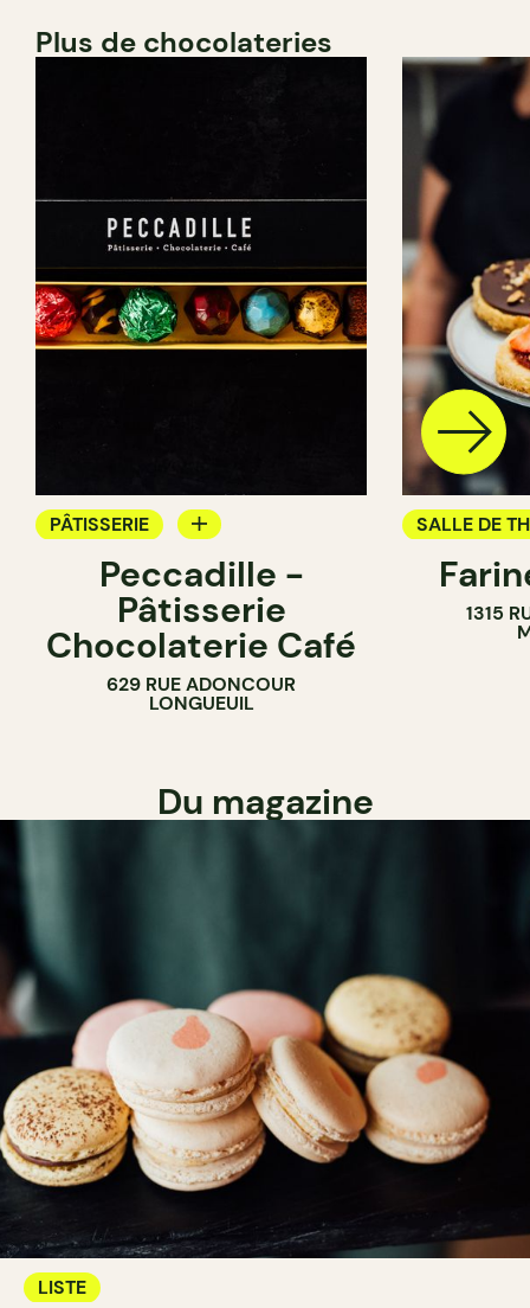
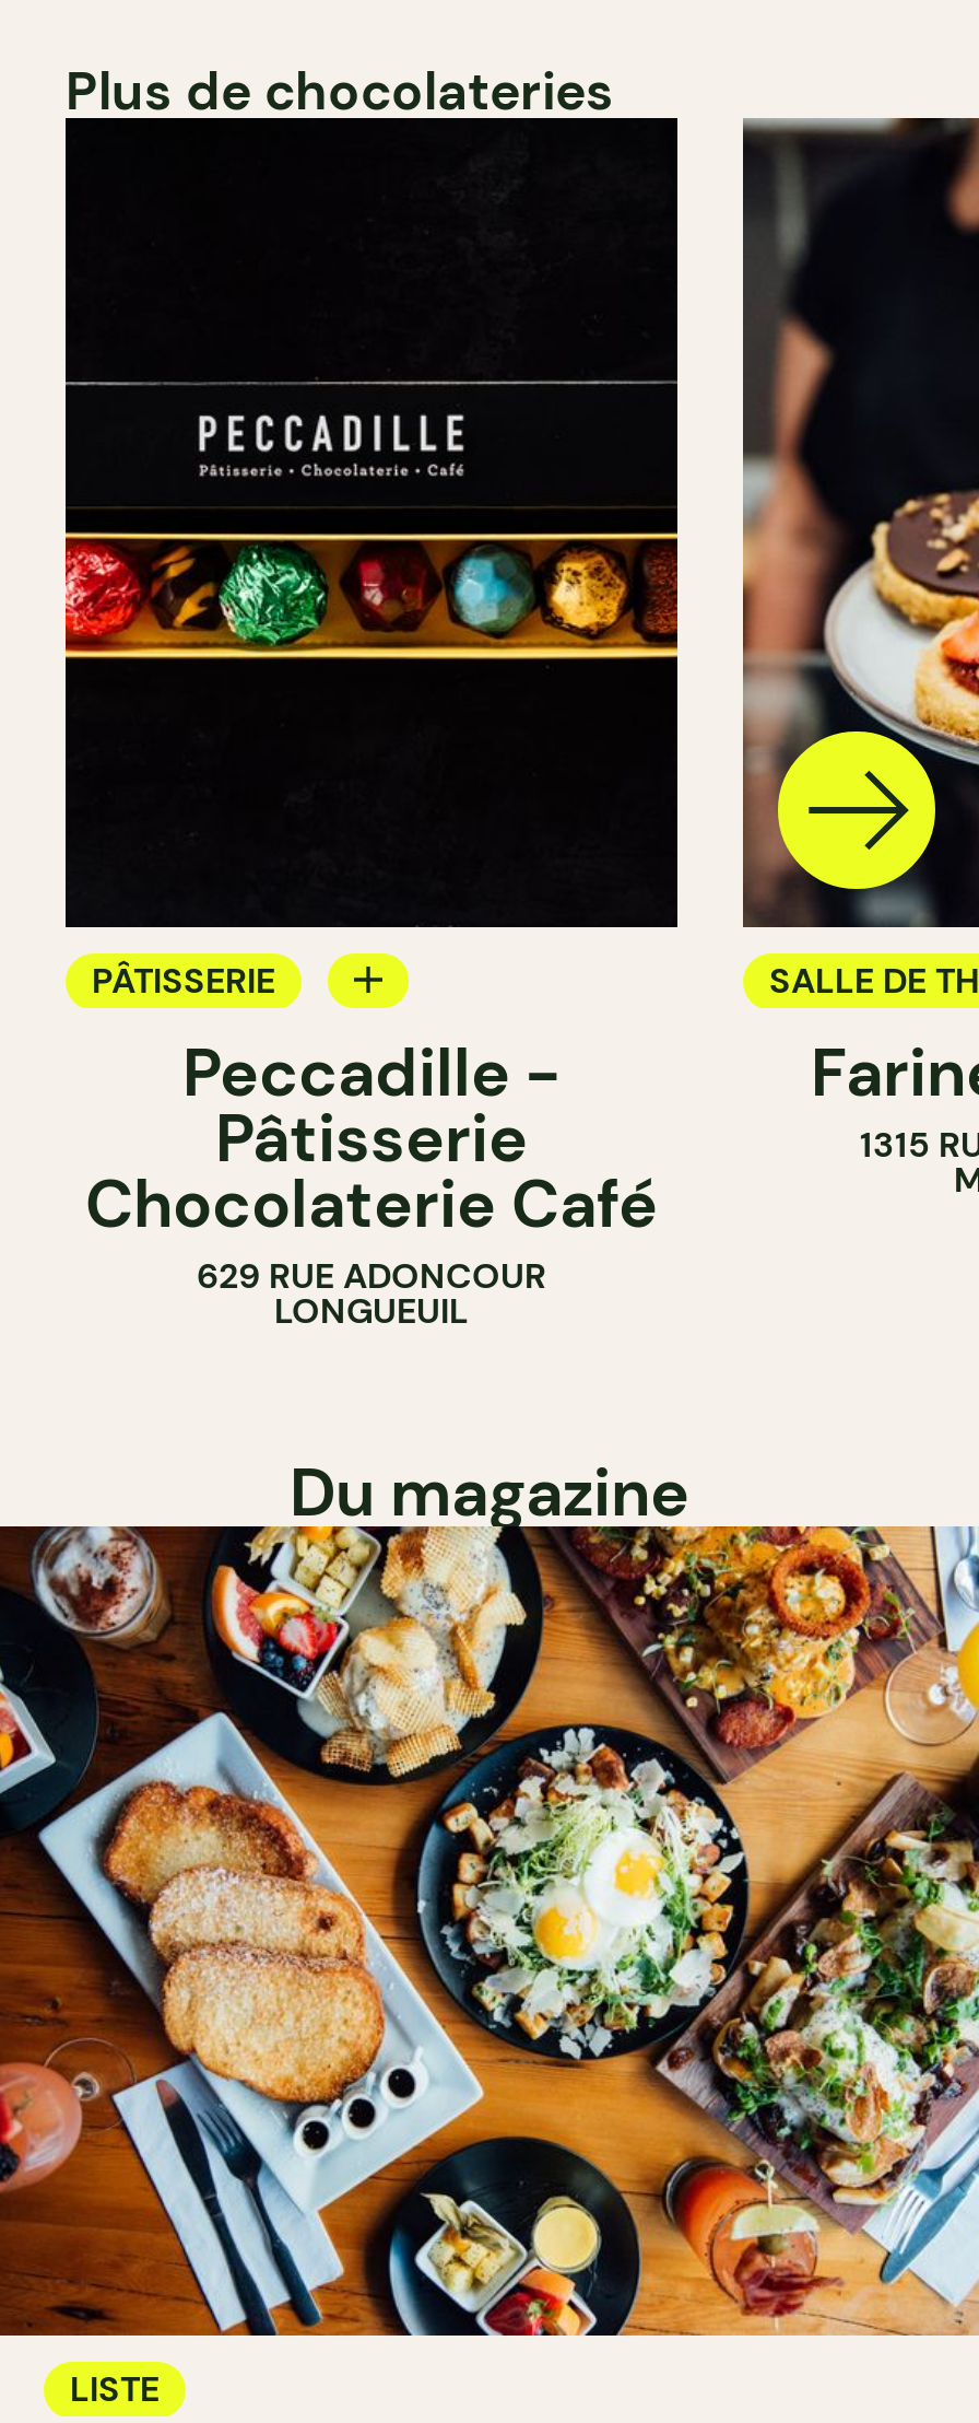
- [image]
+ [image]
